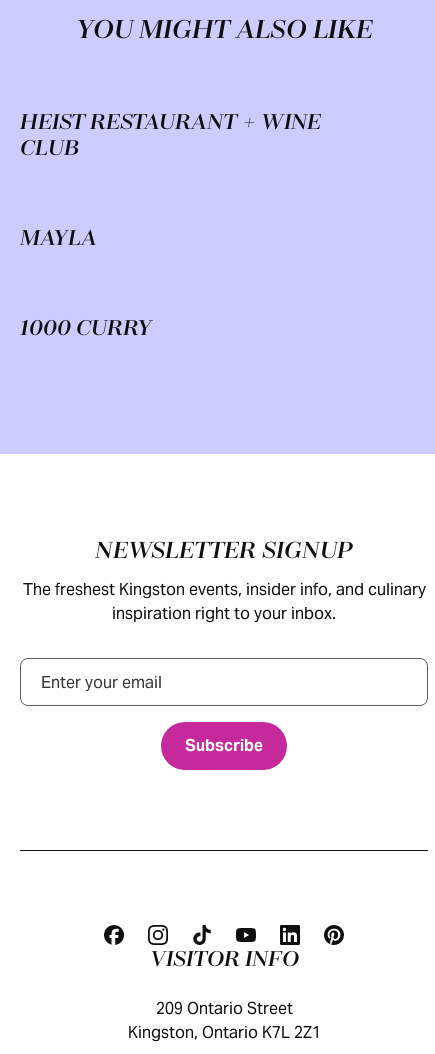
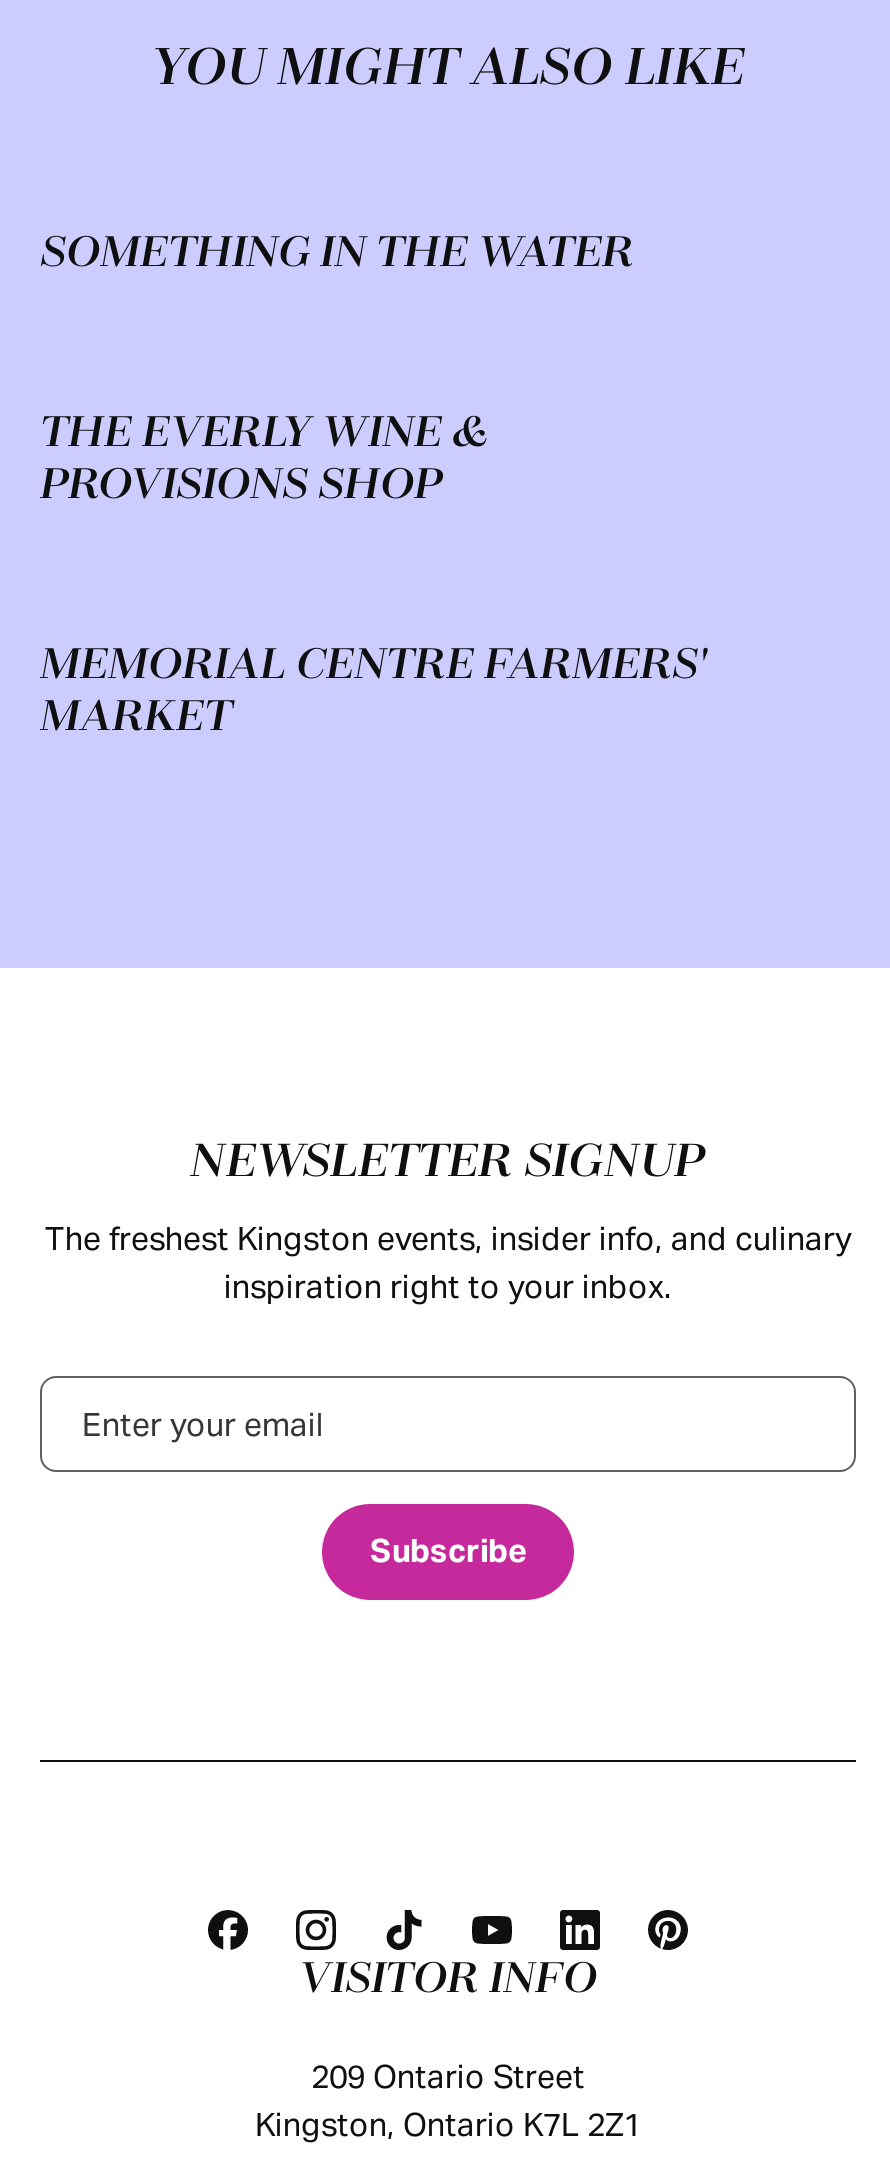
- HEIST RESTAURANT + WINE
- CLUB
+ SOMETHING IN THE WATER

- MAYLA
+ THE EVERLY WINE &
+ PROVISIONS SHOP

- 1000 CURRY
+ MEMORIAL CENTRE FARMERS'
+ MARKET
